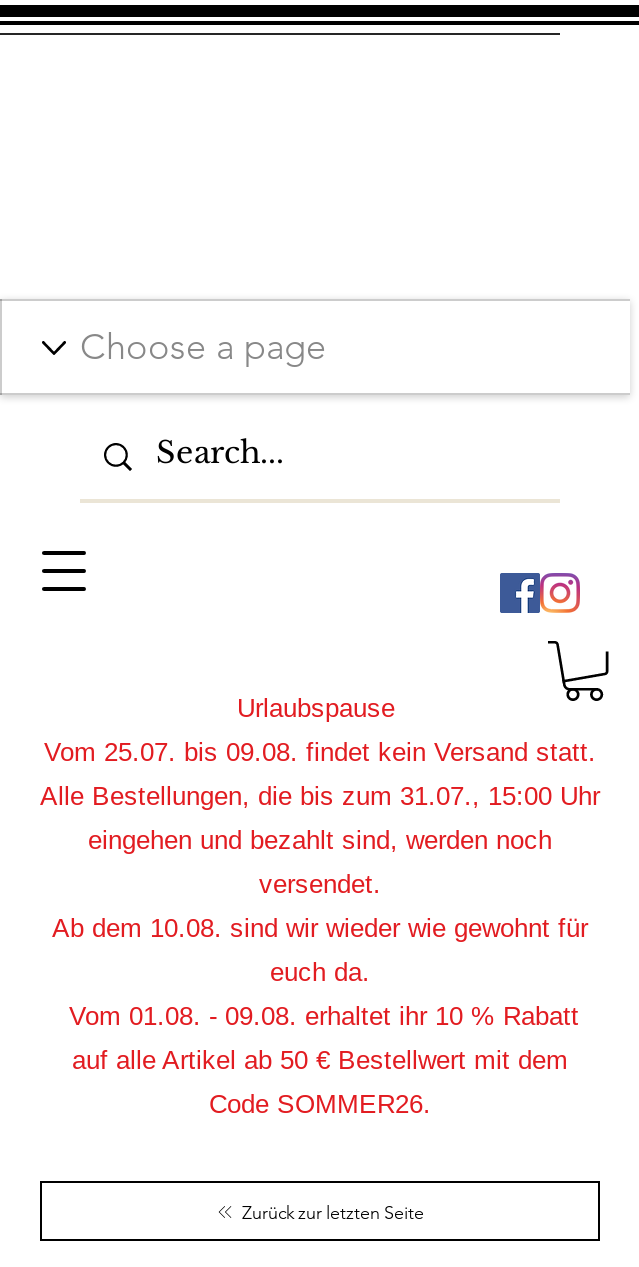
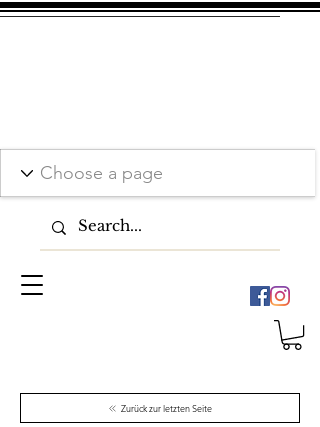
- Urlaubspause
- Vom 25.07. bis 09.08. findet kein Versand statt.
- Alle Bestellungen, die bis zum 31.07., 15:00 Uhr
- eingehen und bezahlt sind, werden noch
- versendet.
- Ab dem 10.08. sind wir wieder wie gewohnt für
- euch da.
- Vom 01.08. - 09.08. erhaltet ihr 10 % Rabatt
- auf alle Artikel ab 50 € Bestellwert mit dem
- Code SOMMER26.
